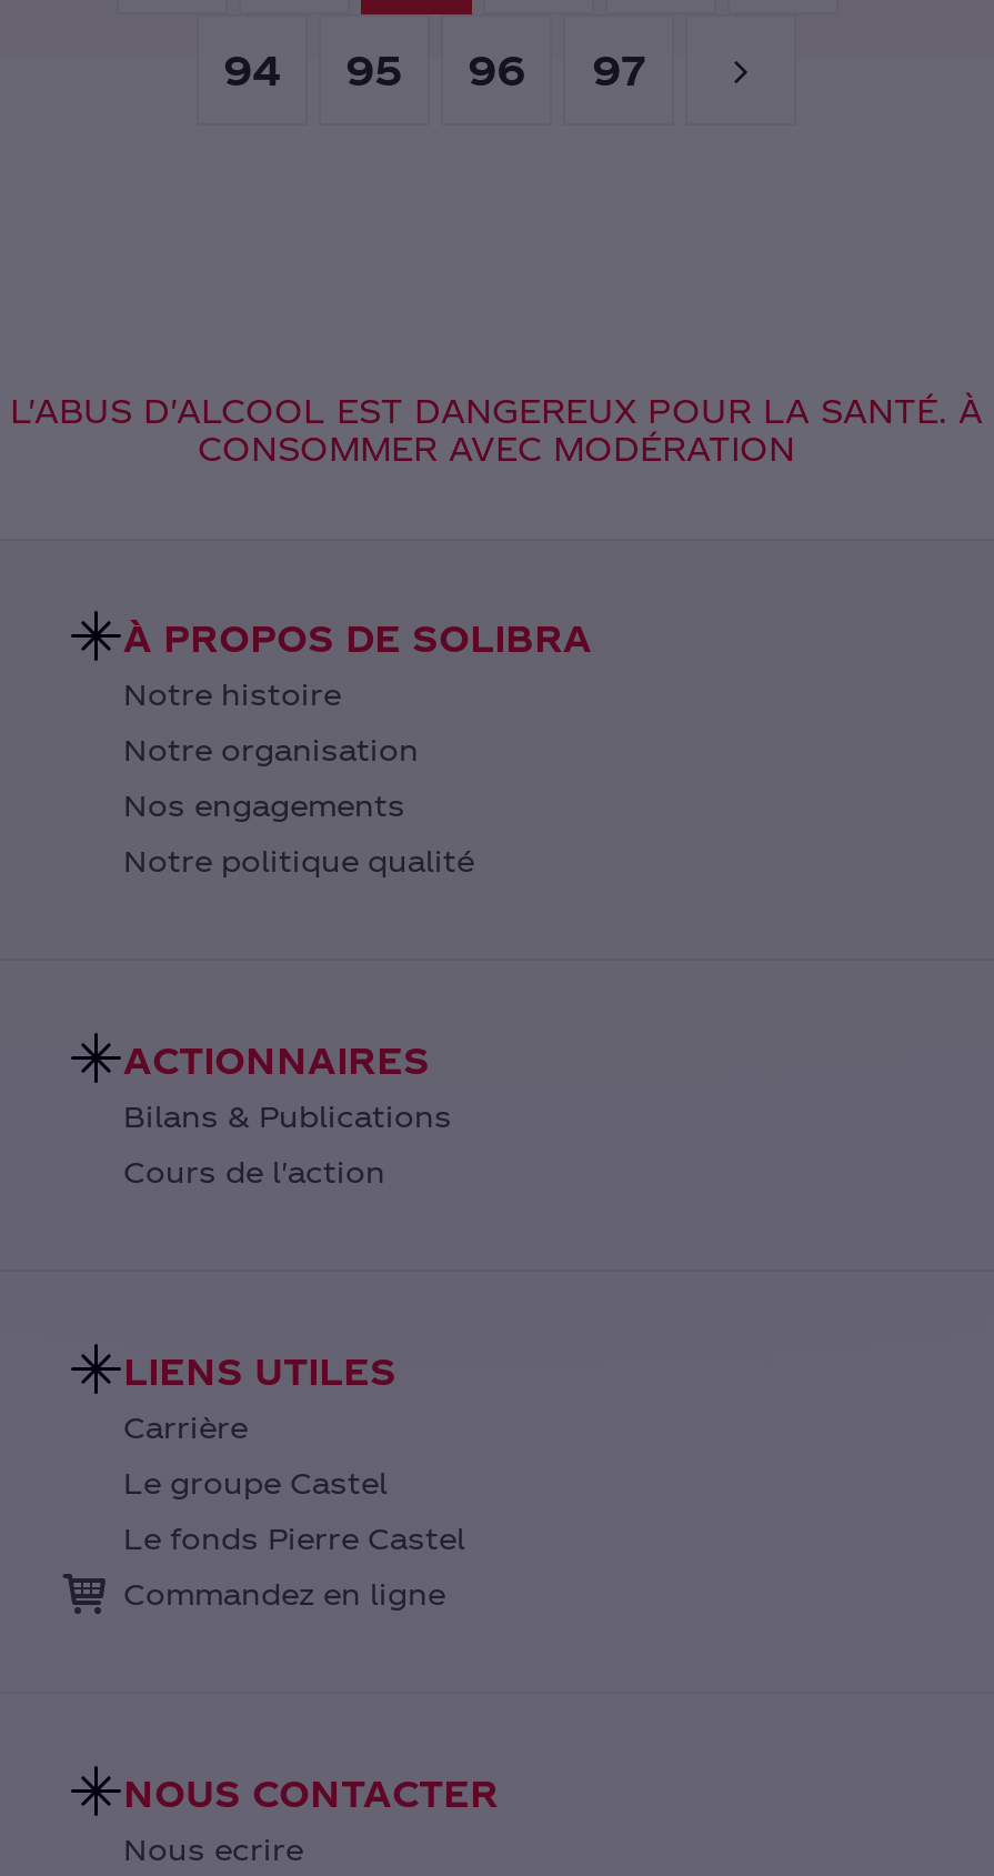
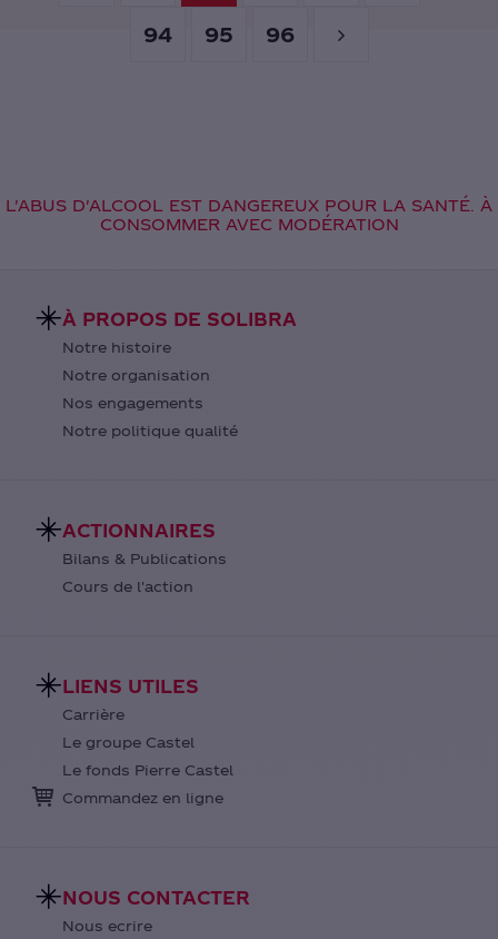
- 97
